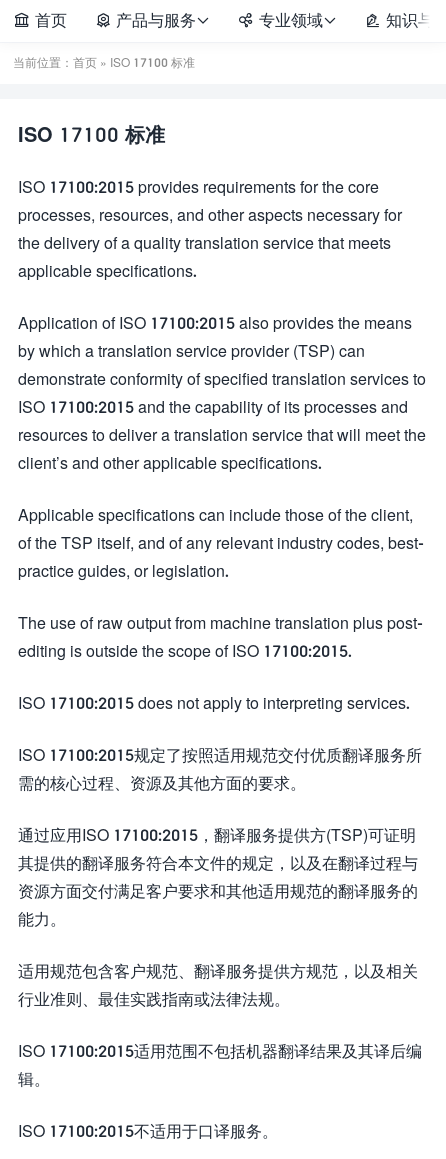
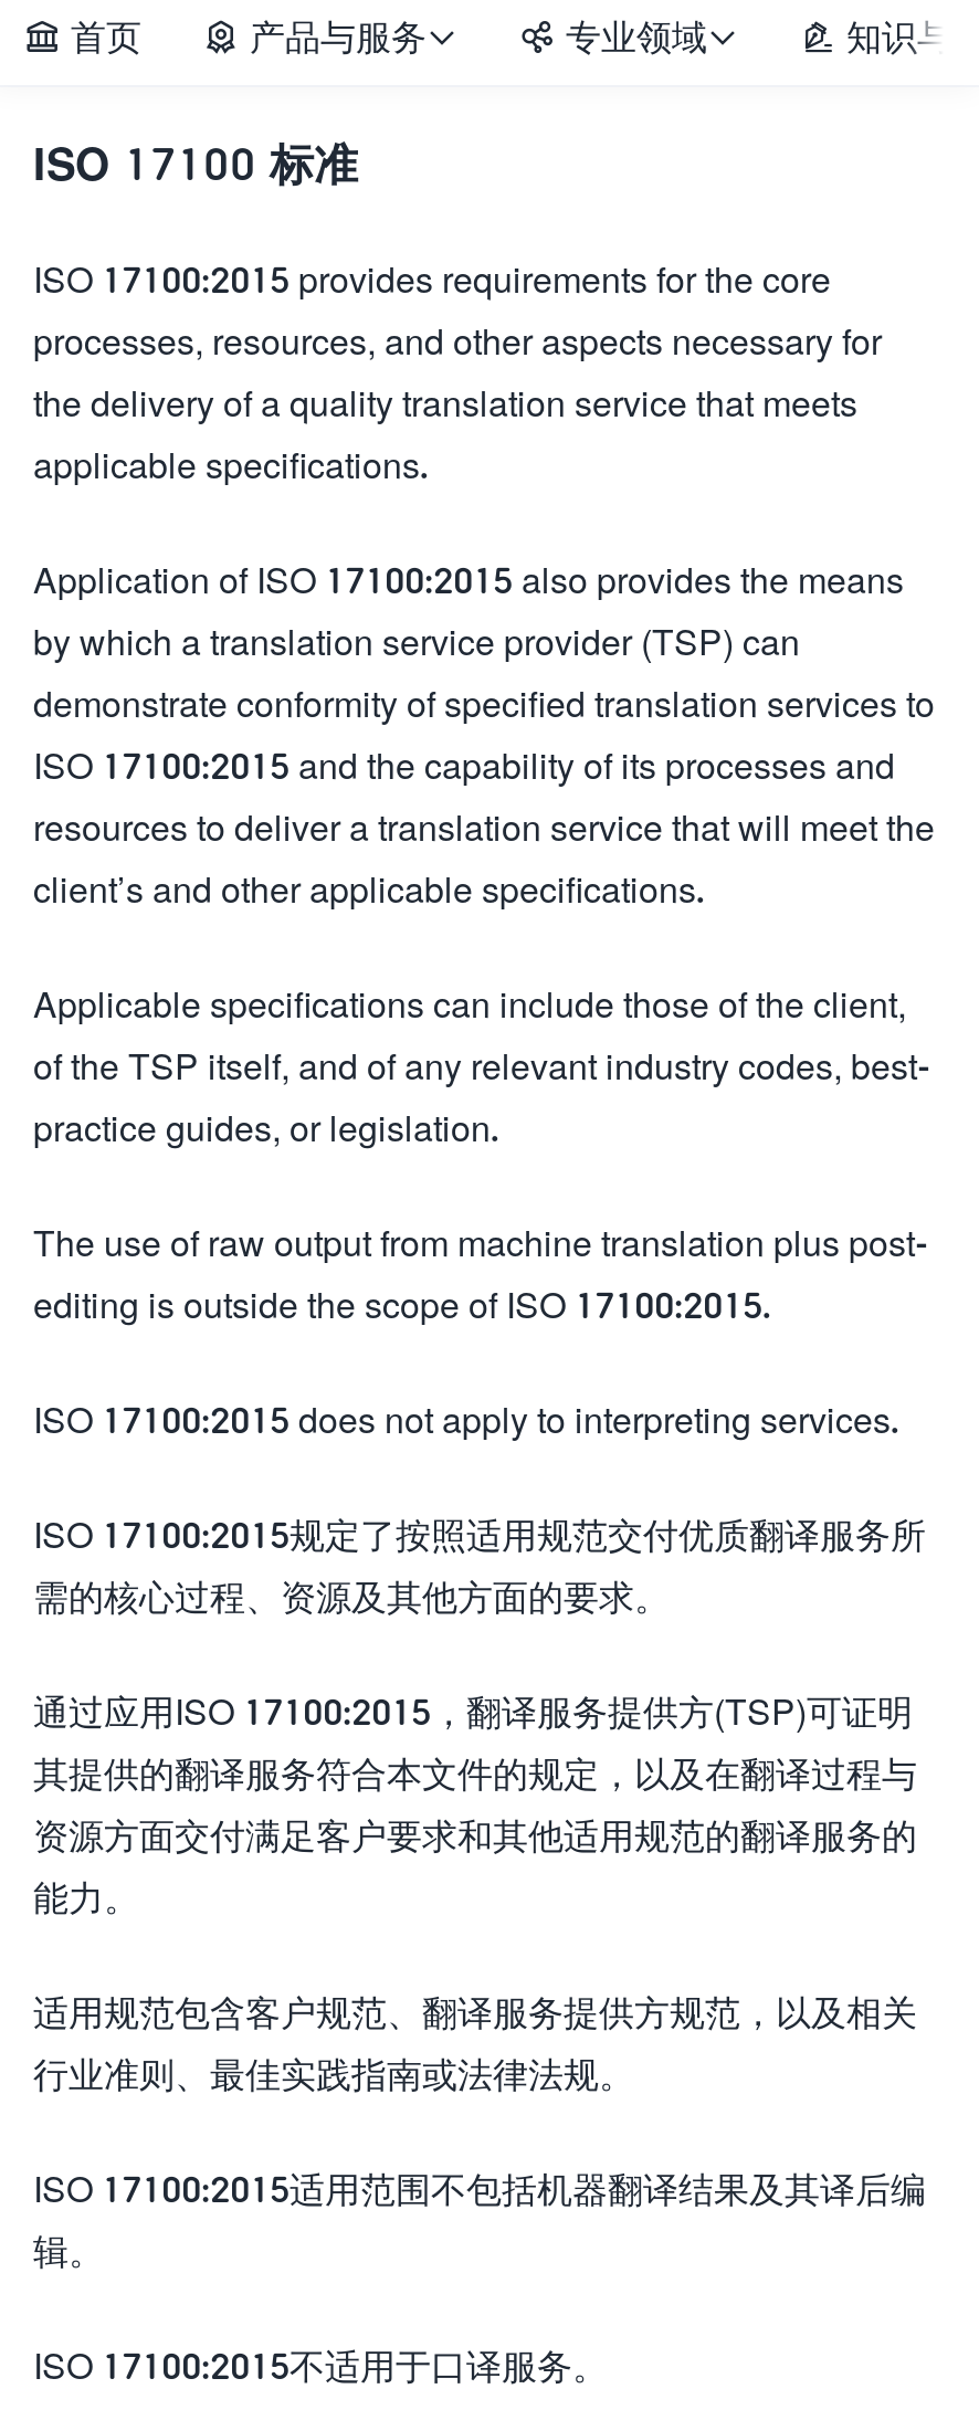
- 当前位置：首页» ISO 17100 标准
